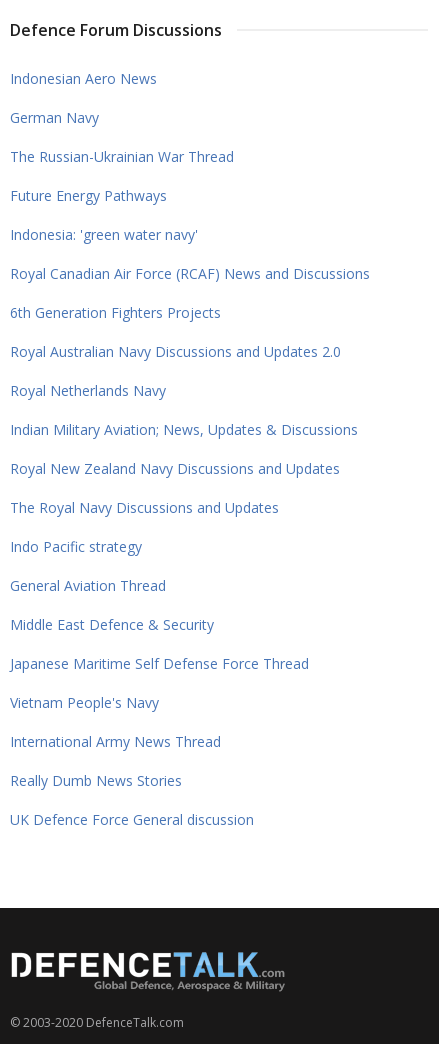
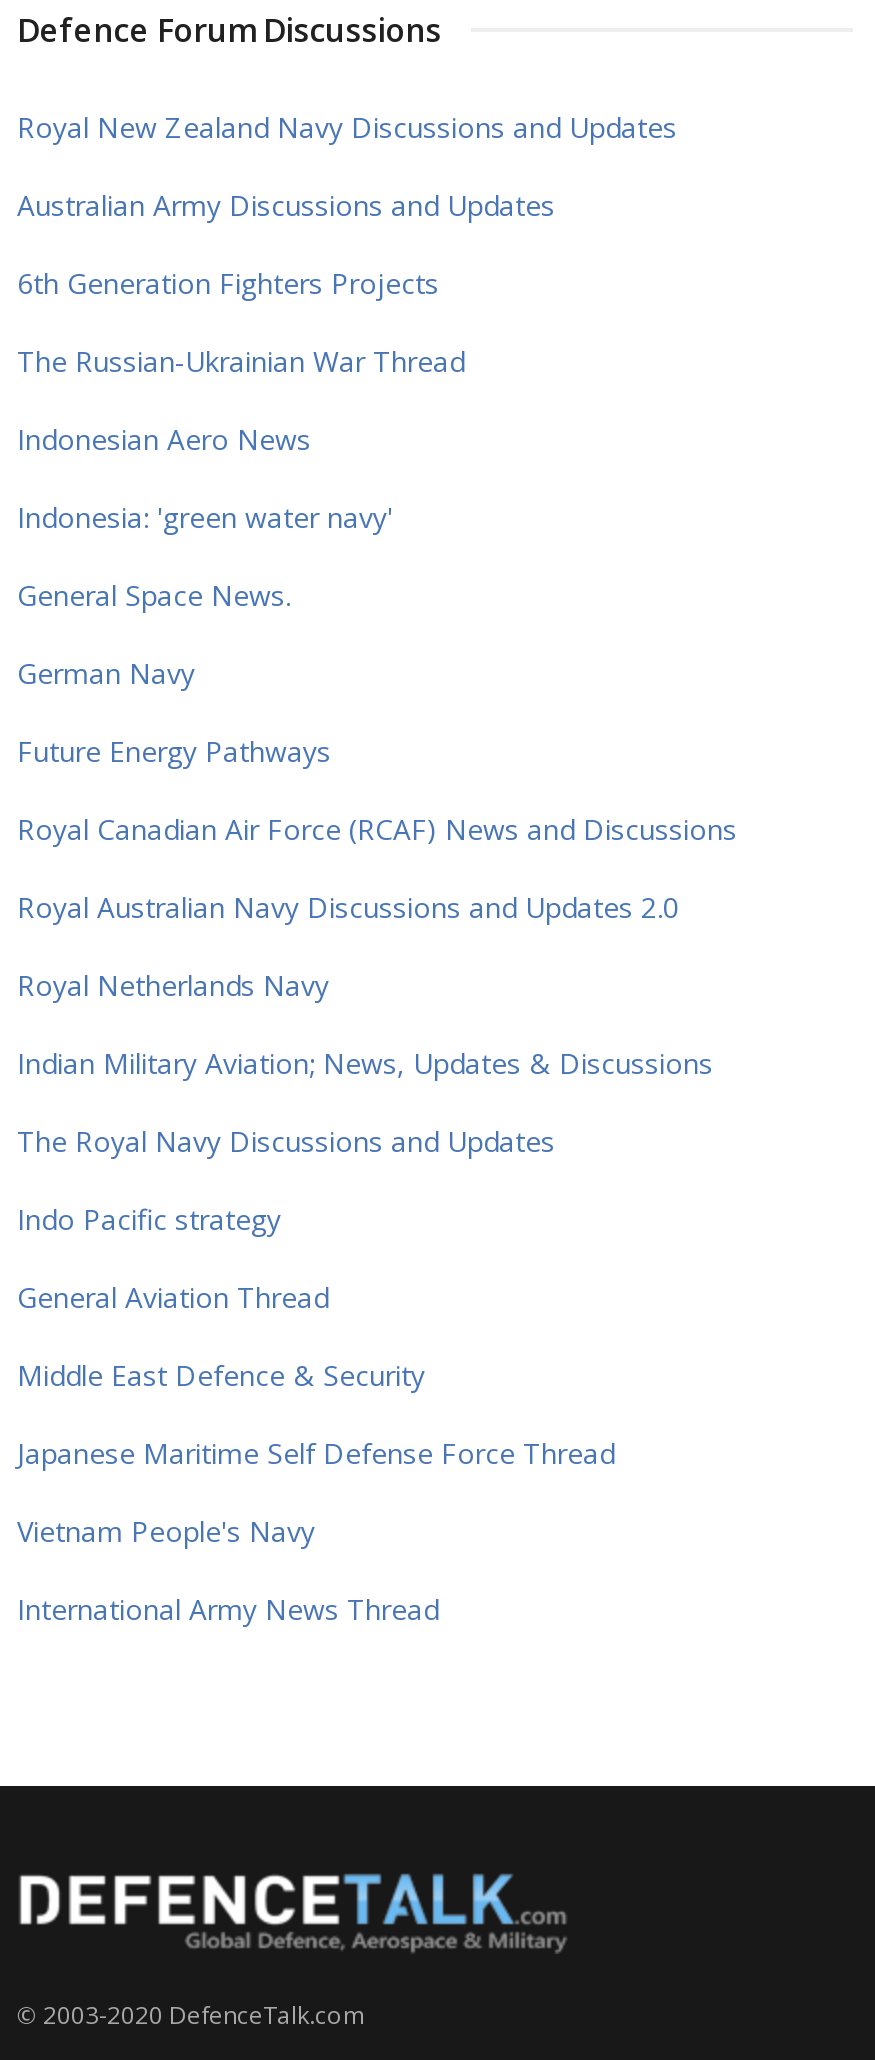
+ Australian Army Discussions and Updates

moved down: Indonesian Aero News

+ General Space News.

moved down: German Navy

moved up: The Russian-Ukrainian War Thread

moved down: Future Energy Pathways

moved up: Indonesia: 'green water navy'

moved down: Royal Canadian Air Force (RCAF) News and Discussions

moved up: 6th Generation Fighters Projects

moved down: Royal Australian Navy Discussions and Updates 2.0 | Royal Netherlands Navy | Indian Military Aviation; News, Updates & Discussions

moved up: Royal New Zealand Navy Discussions and Updates

moved down: The Royal Navy Discussions and Updates | Indo Pacific strategy | General Aviation Thread | Middle East Defence & Security | Japanese Maritime Self Defense Force Thread | Vietnam People's Navy | International Army News Thread

- Really Dumb News Stories
- UK Defence Force General discussion
